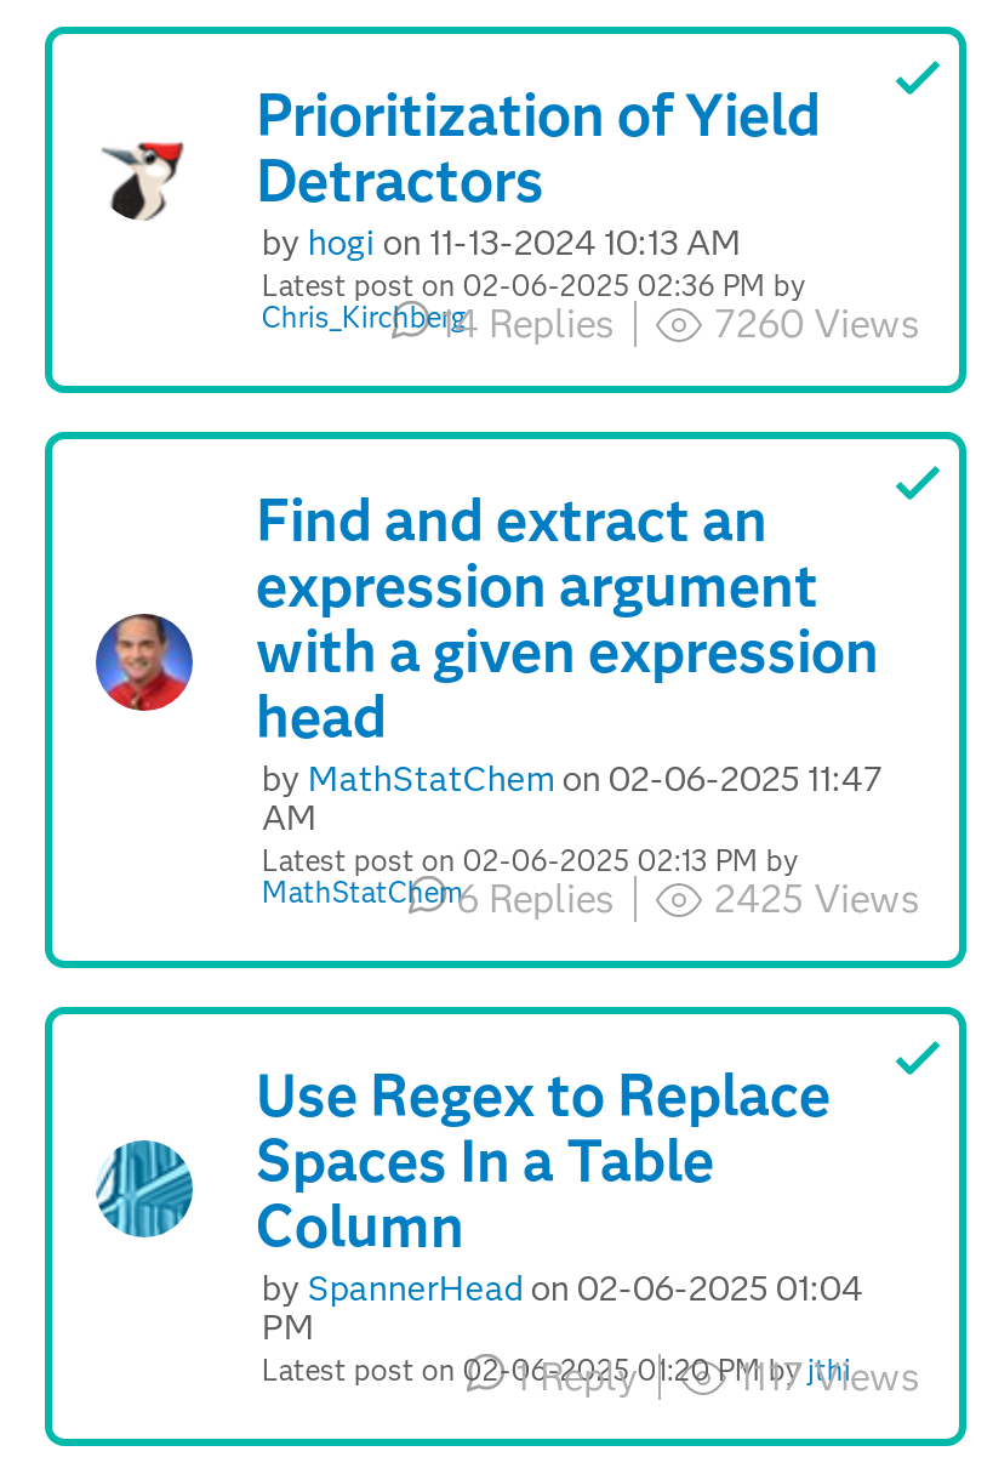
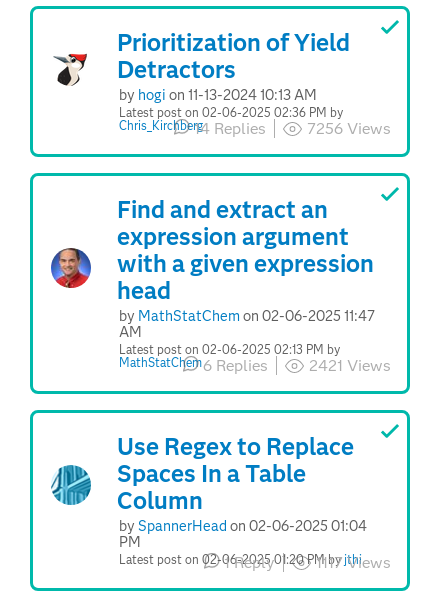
- 7260 Views
+ 7256 Views

- MathStatChem
- 6 Replies
- 2425 Views
+ MathStatChem6Replies
+ 2421 Views
